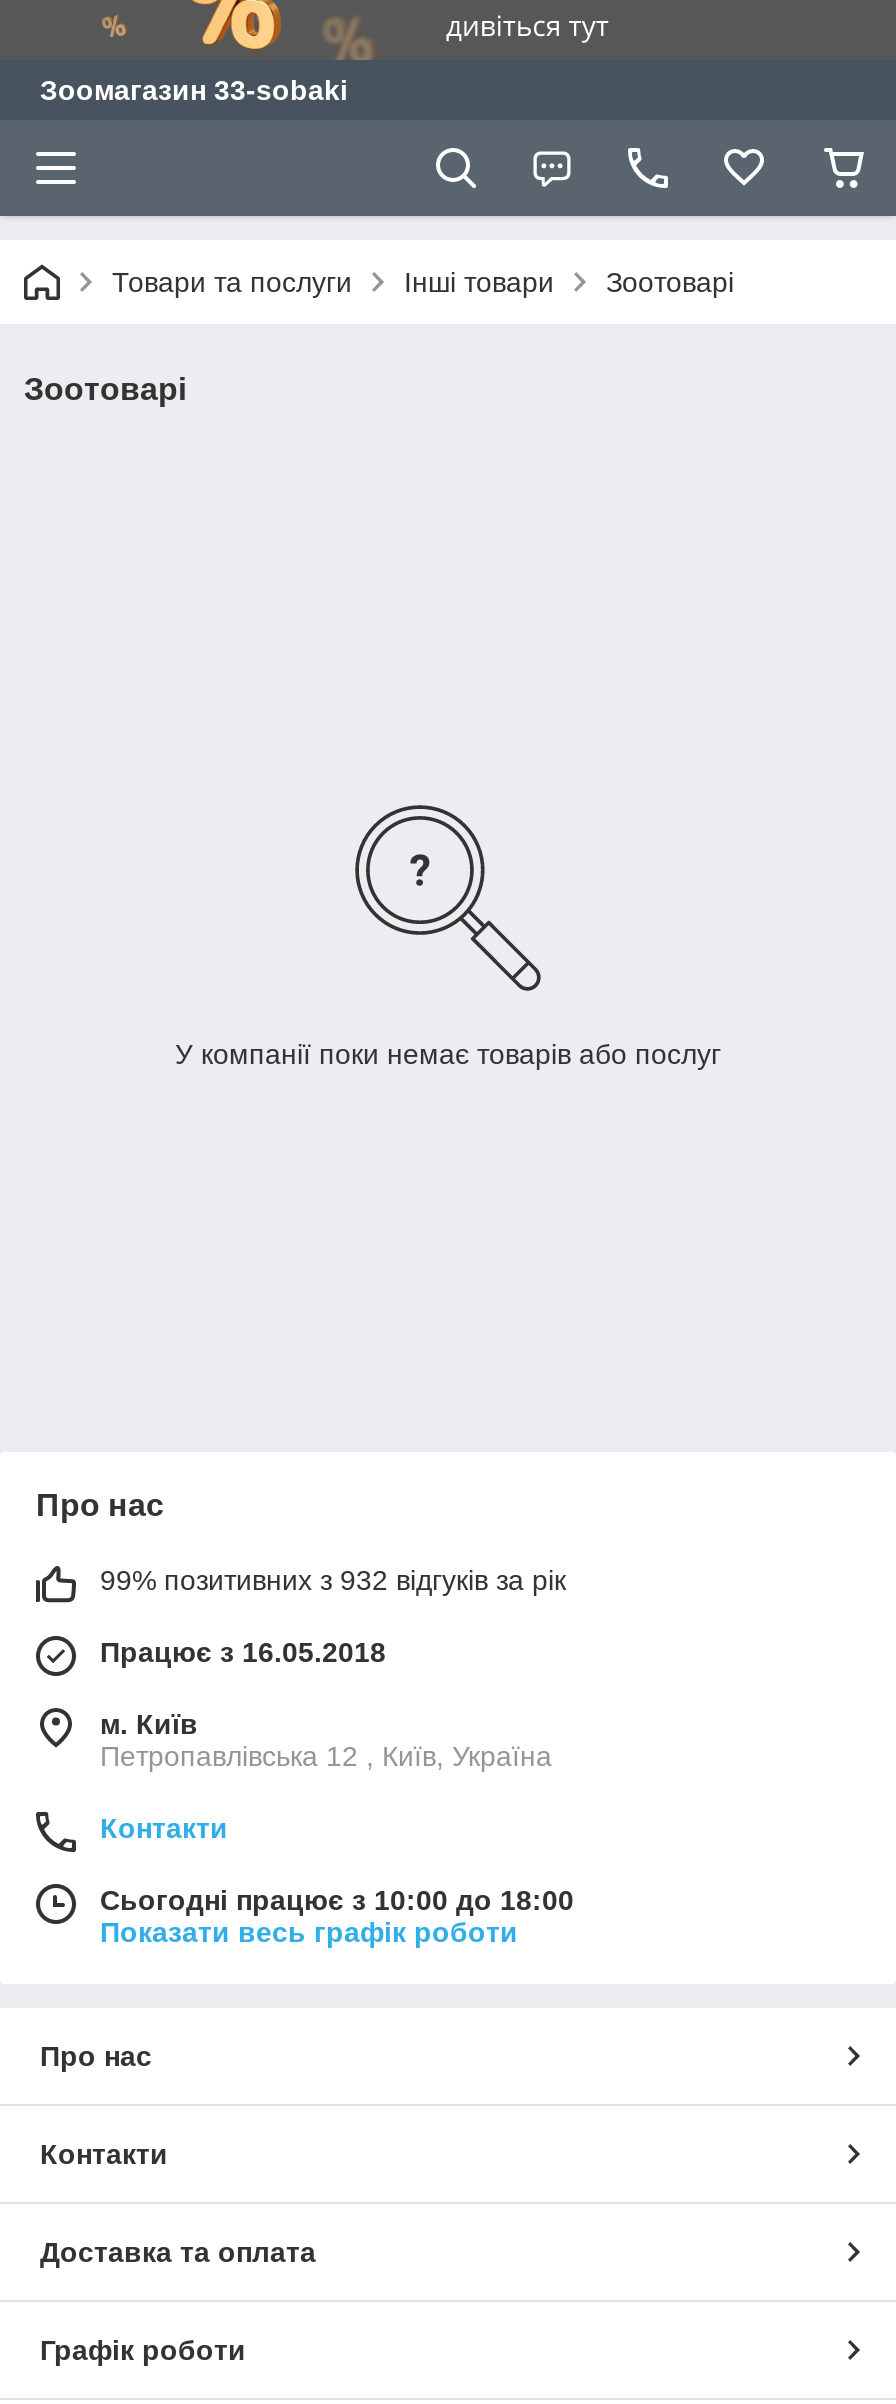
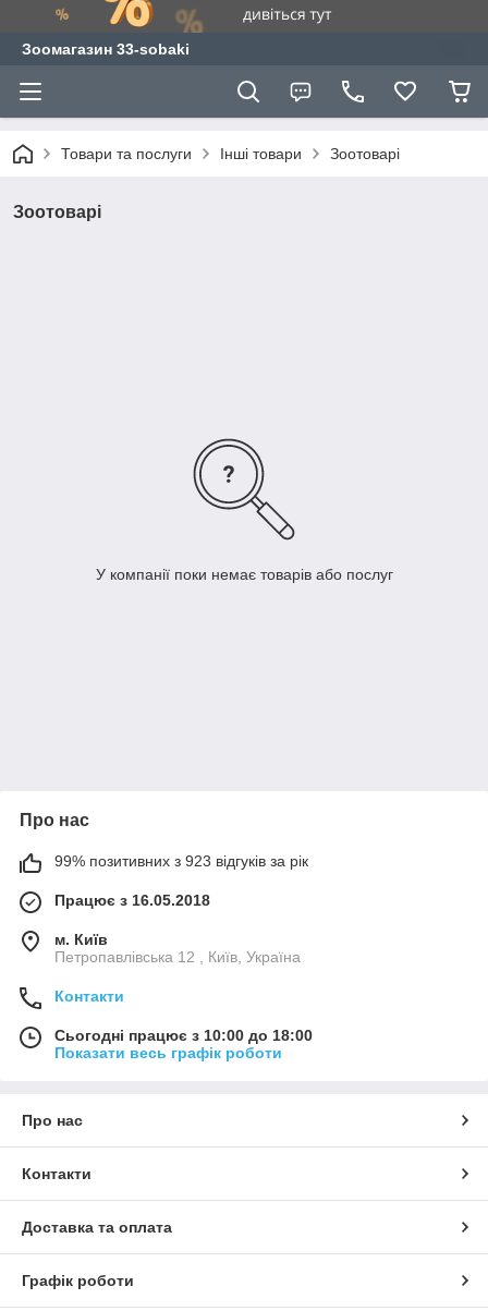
- 99% позитивних з 932 відгуків за рік
+ 99% позитивних з 923 відгуків за рік
